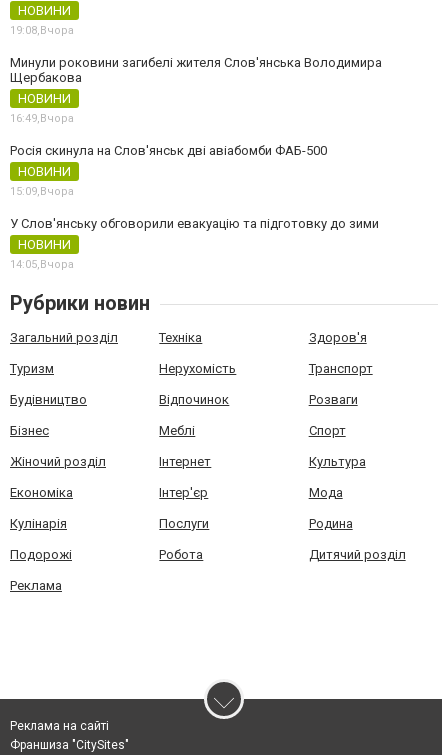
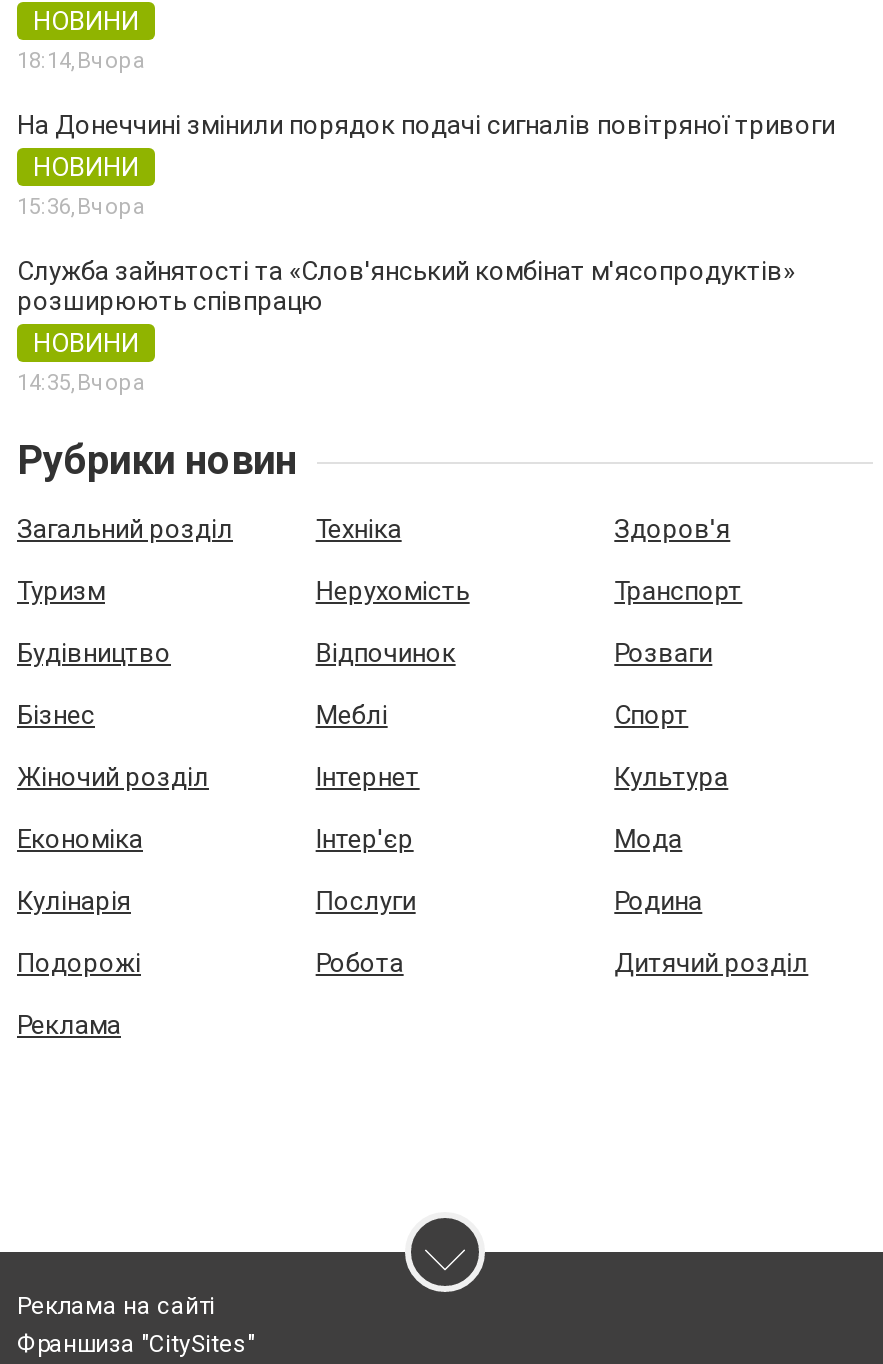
- 19:08, Вчора
+ 18:14, Вчора

- Минули роковини загибелі жителя Слов'янська Володимира
- Щербакова
+ На Донеччині змінили порядок подачі сигналів повітряної тривоги

- 16:49, Вчора
+ 15:36, Вчора

- Росія скинула на Слов'янськ дві авіабомби ФАБ-500
+ Служба зайнятості та «Слов'янський комбінат м'ясопродуктів»
+ розширюють співпрацю

- 15:09,Вчора
- У Слов'янську обговорили евакуацію та підготовку до зими
- НОВИНИ
- 14:05,Вчора
+ 14:35, Вчора
